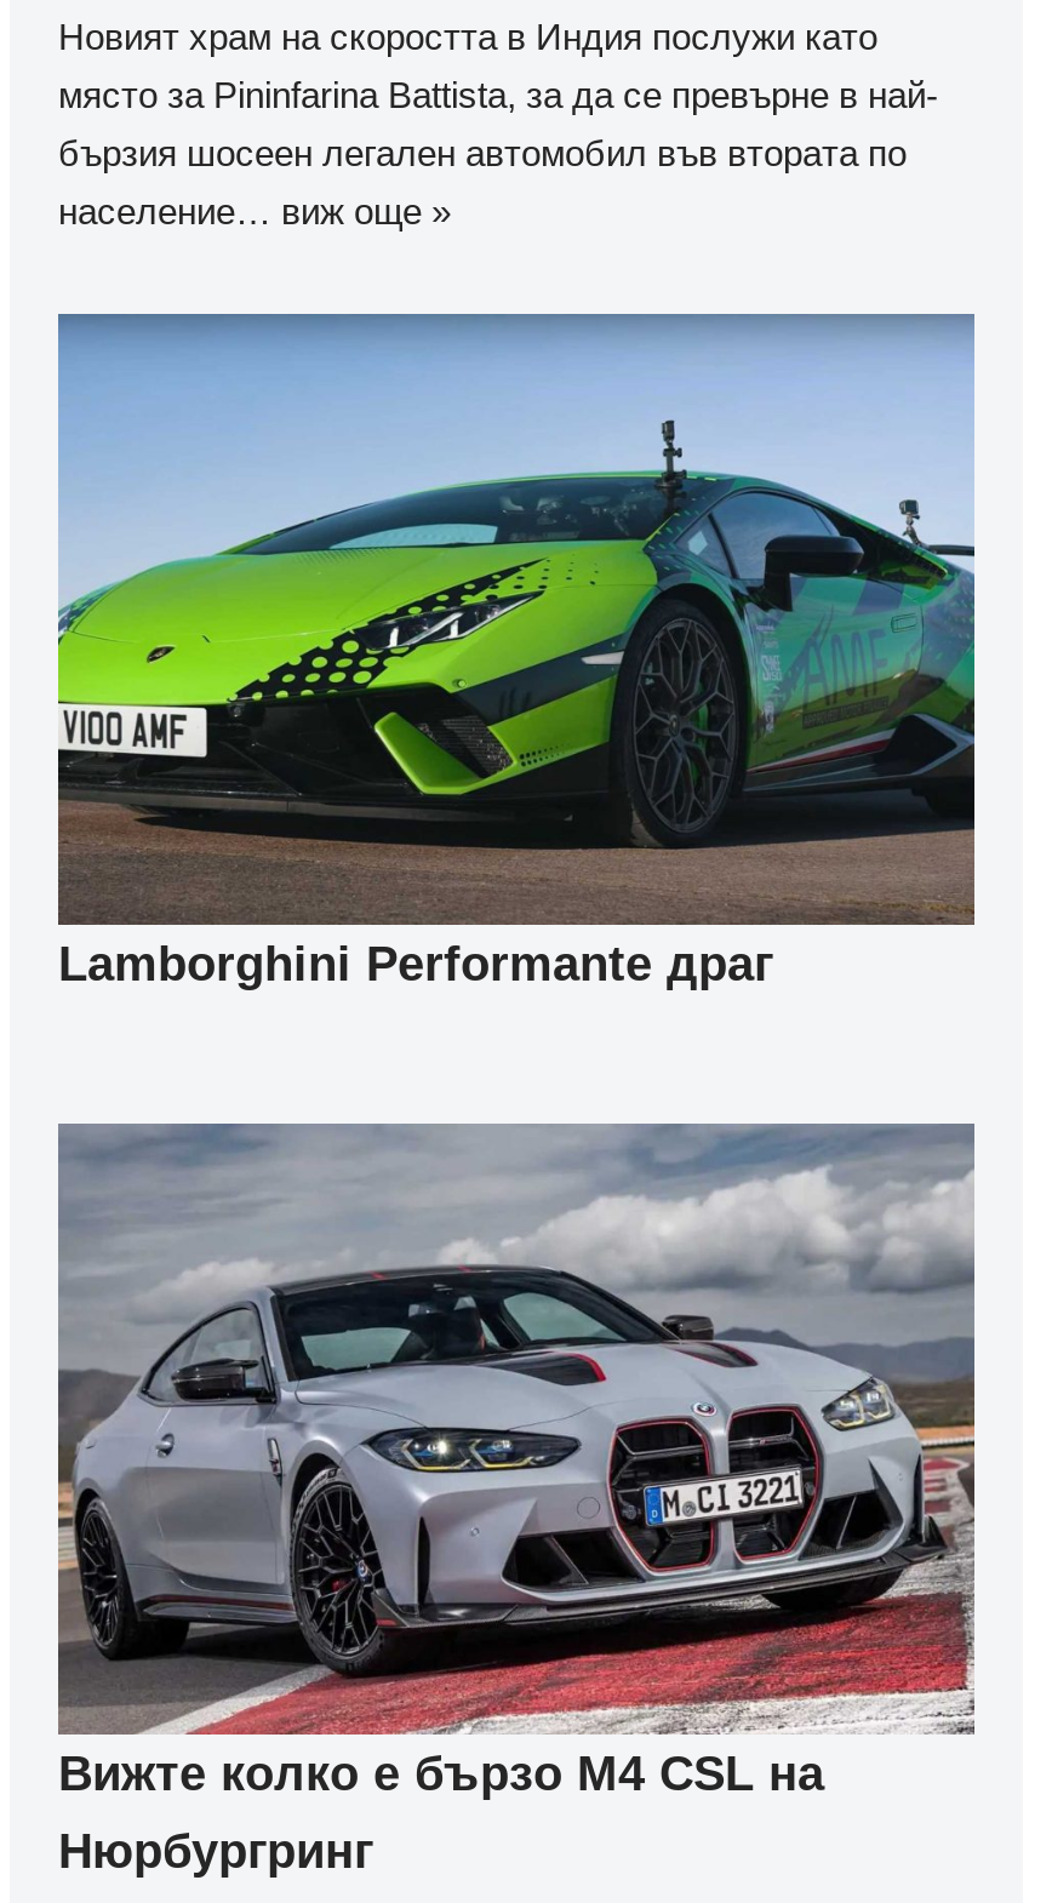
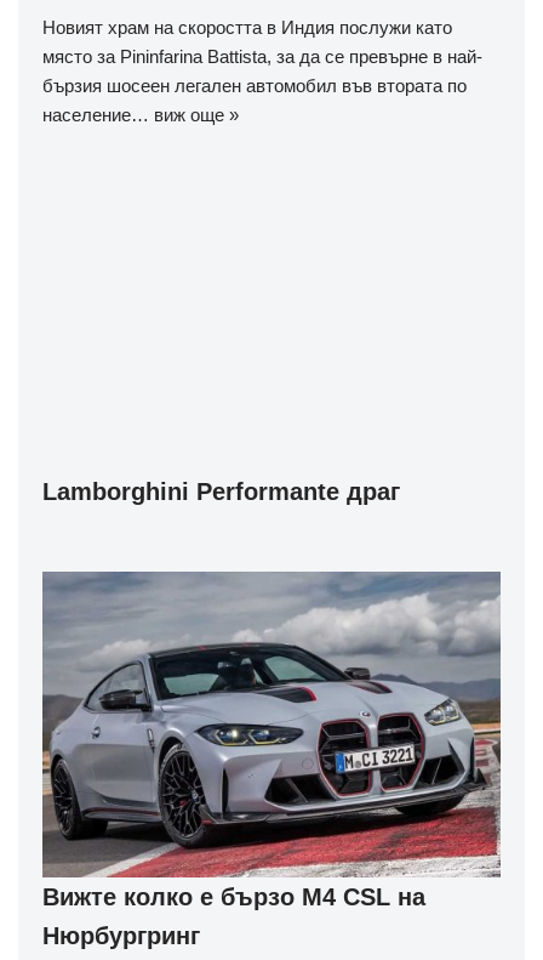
- [image]
